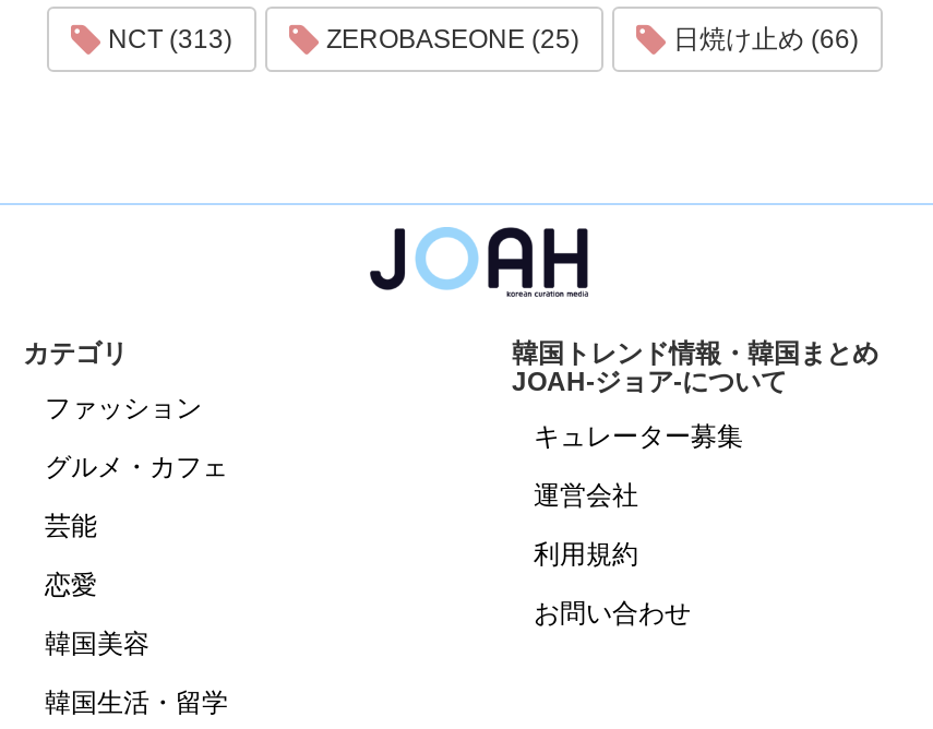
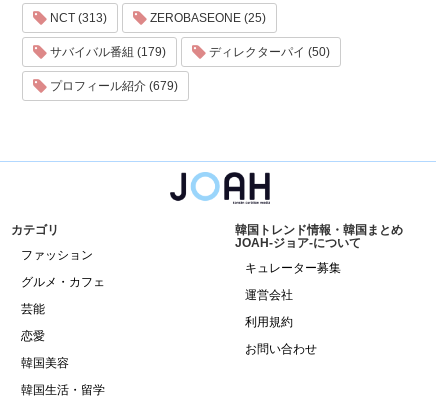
- 日焼け止め (66)
+ サバイバル番組 (179)
+ ディレクターパイ (50)
+ プロフィール紹介 (679)
